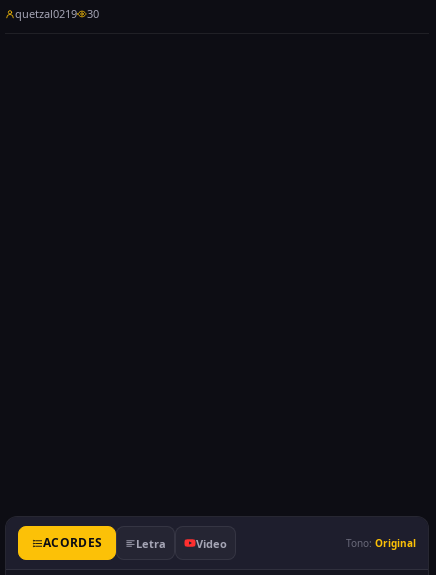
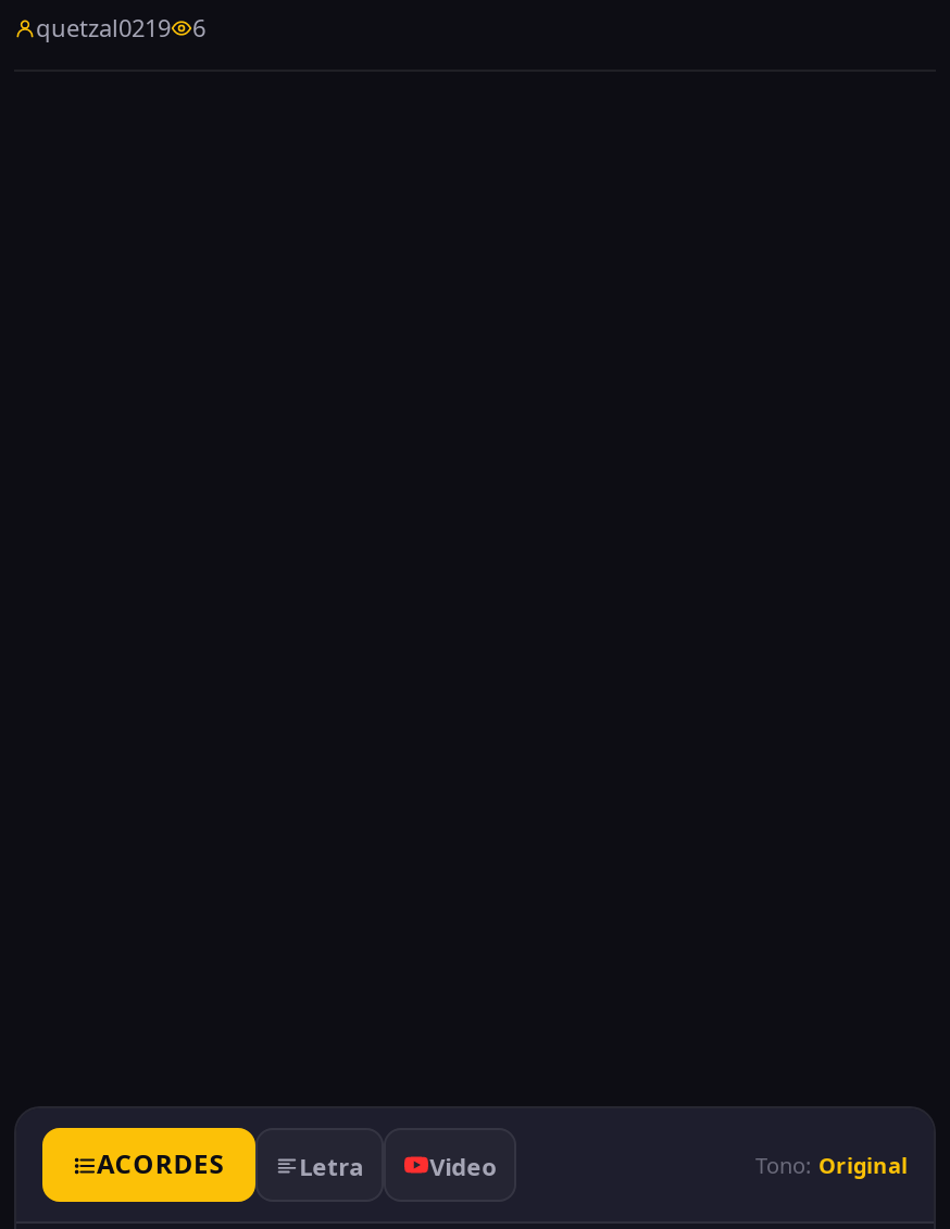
- quetzal0219 30
+ quetzal0219 6
